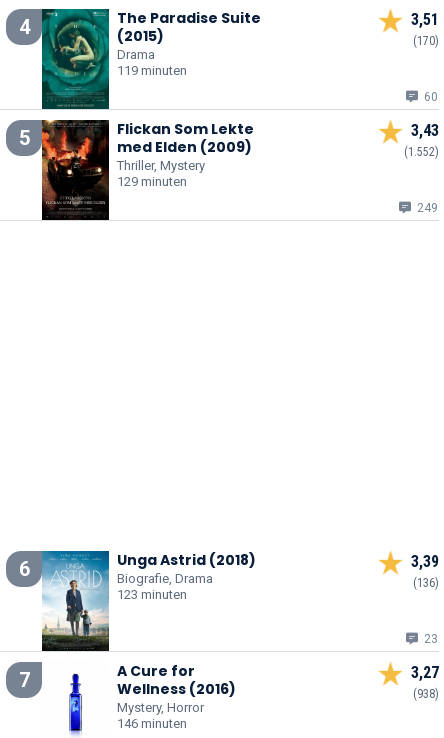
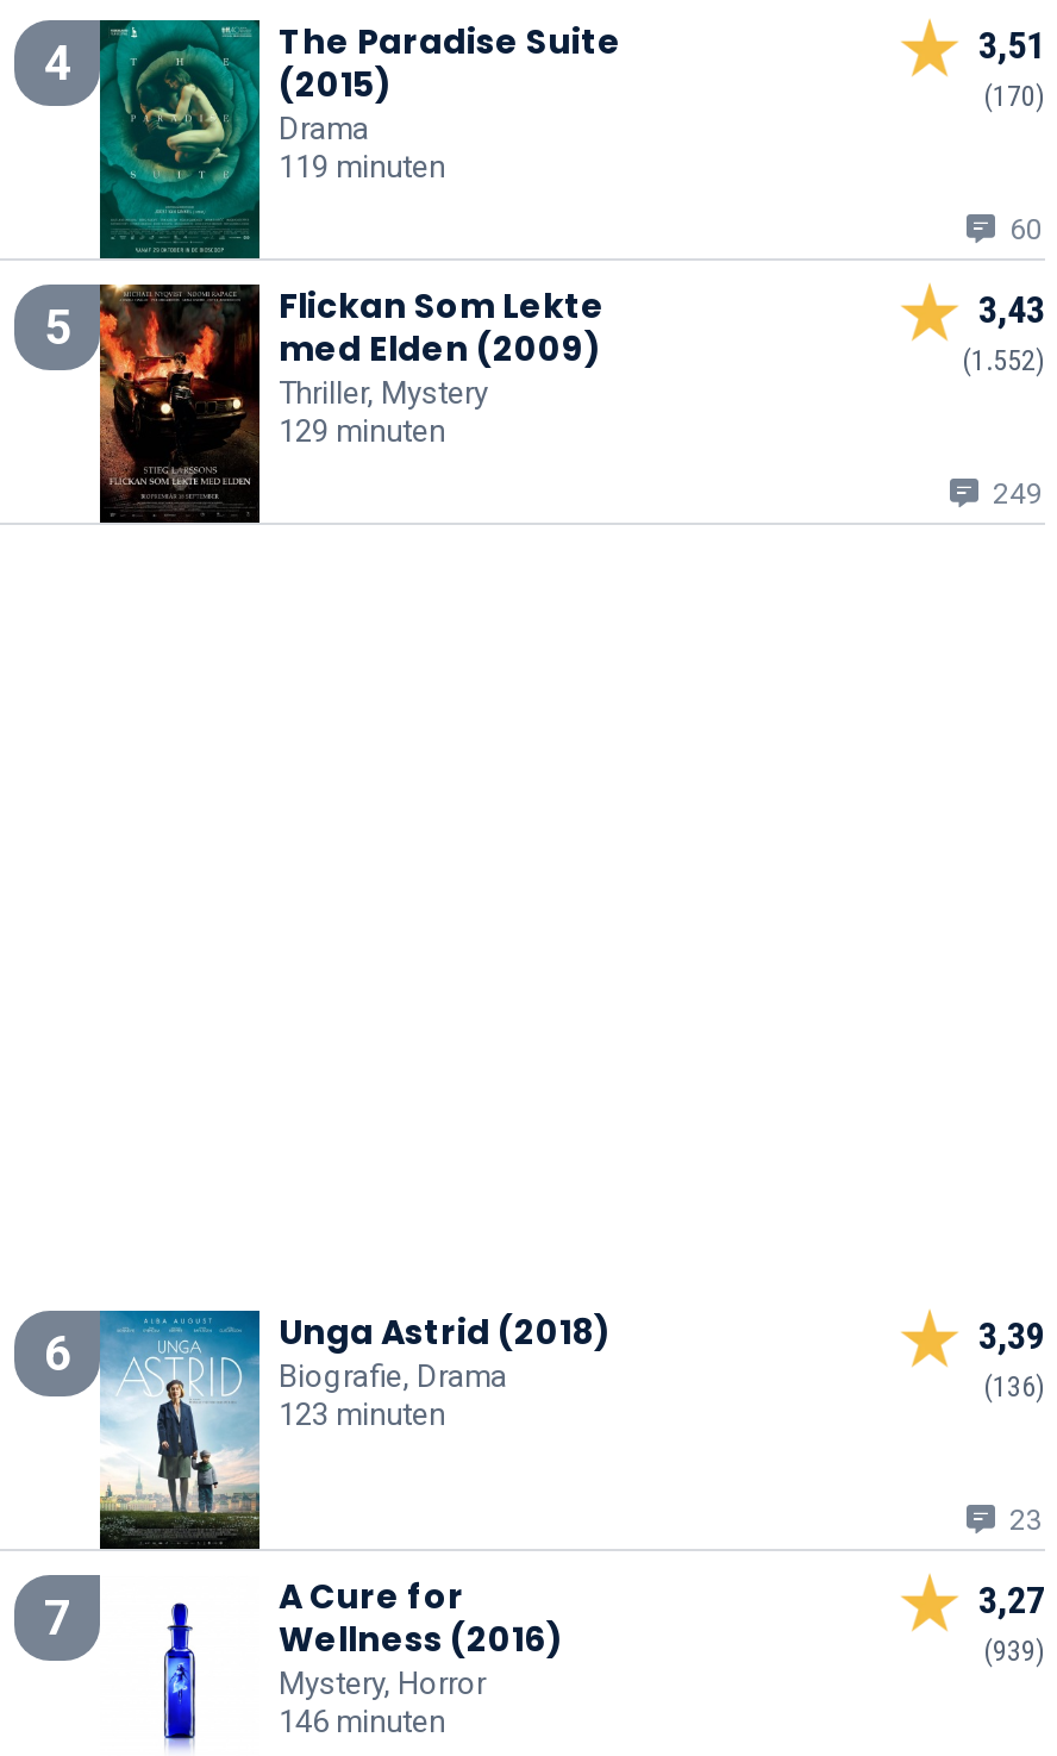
- (938)
+ (939)
